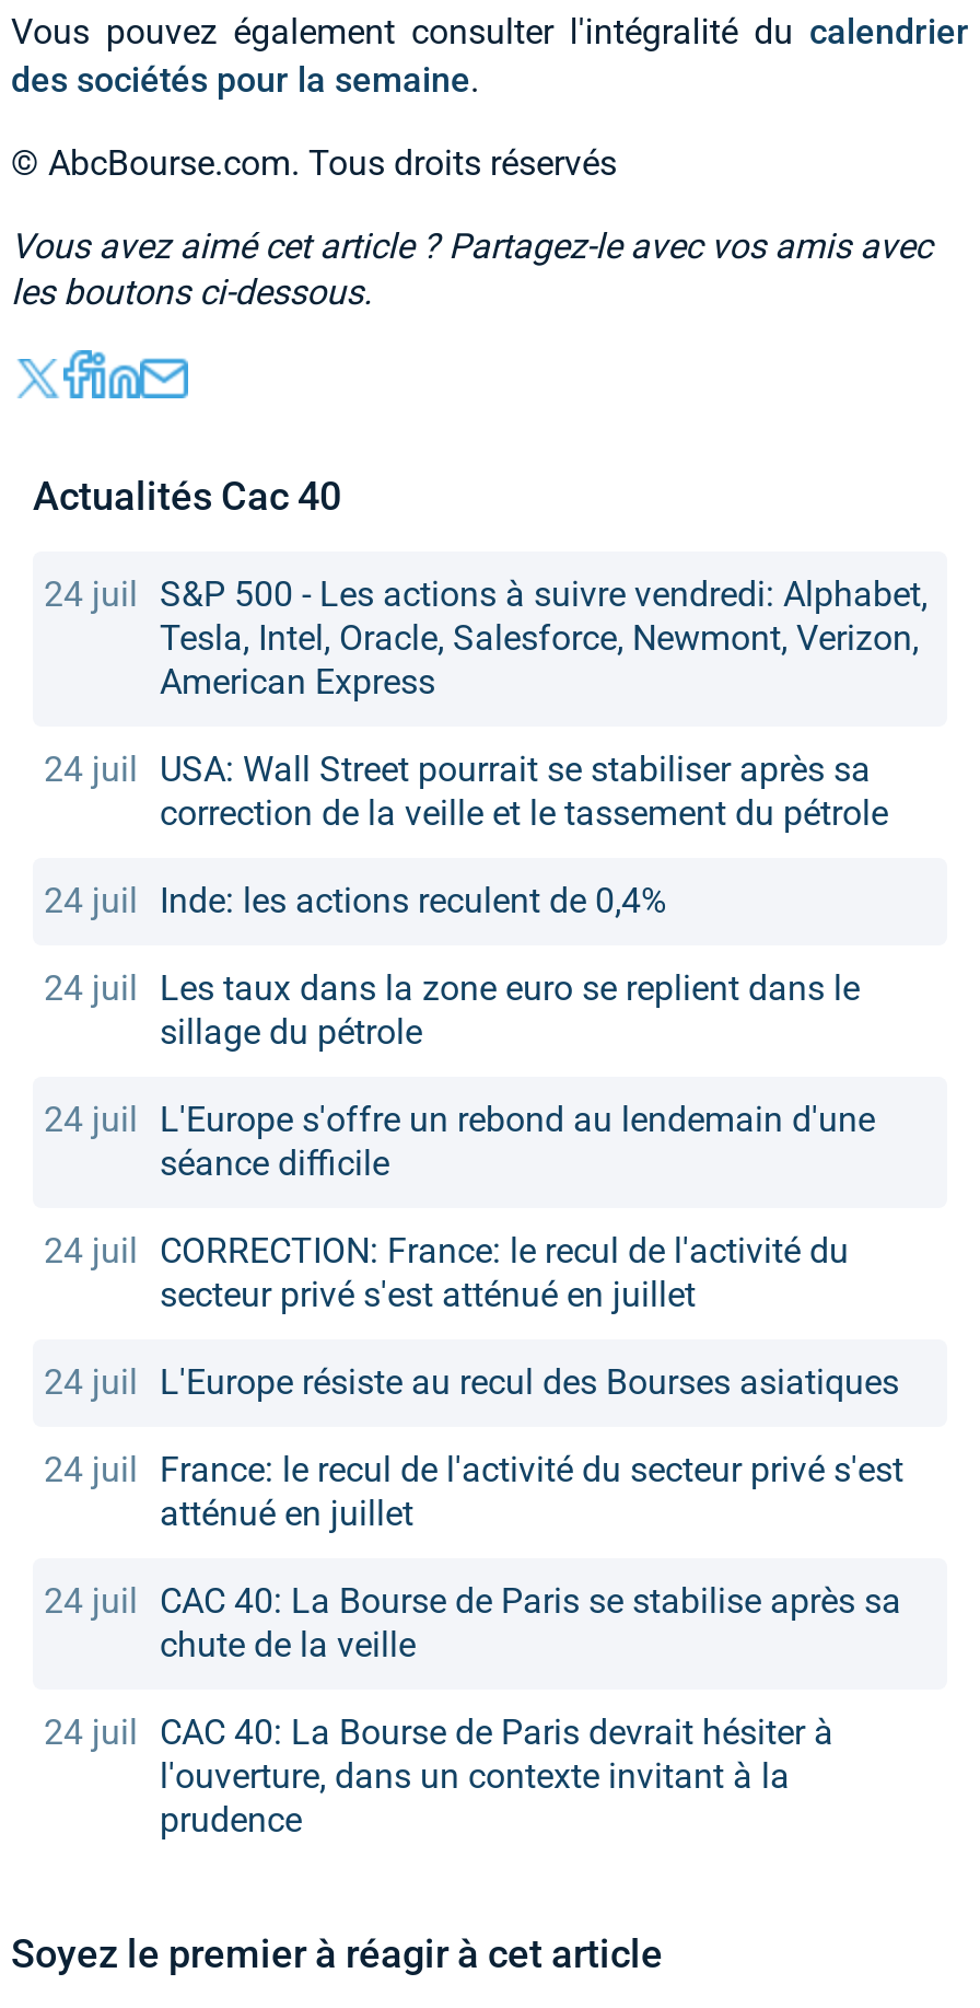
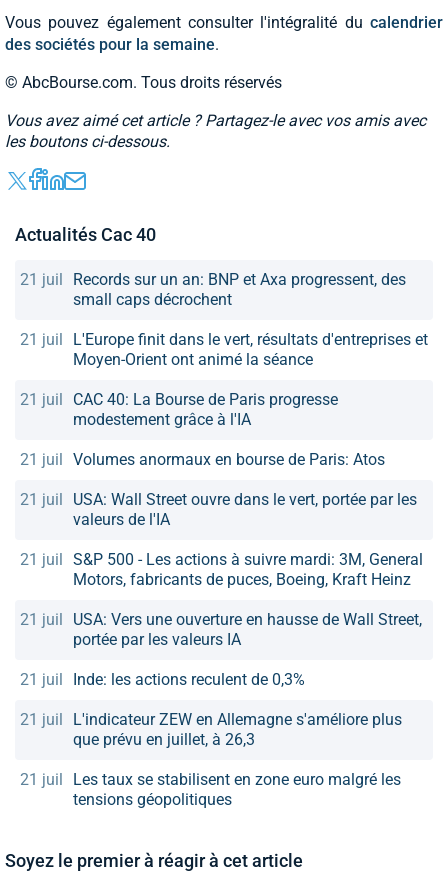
- 24 juil S&P 500 - Les actions à suivre vendredi: Alphabet,
- Tesla, Intel, Oracle, Salesforce, Newmont, Verizon,
- American Express
+ 21 juil Records sur un an: BNP et Axa progressent, des
+ small caps décrochent

- 24 juil USA: Wall Street pourrait se stabiliser après sa
- correction de la veille et le tassement du pétrole
+ 21 juil L'Europe finit dans le vert, résultats d'entreprises et
+ Moyen-Orient ont animé la séance

- 24 juil Inde: les actions reculent de 0,4%
+ 21 juil CAC 40: La Bourse de Paris progresse
+ modestement grâce à l'IA

- 24 juil Les taux dans la zone euro se replient dans le
- sillage du pétrole
+ 21 juil Volumes anormaux en bourse de Paris: Atos

- 24 juil L'Europe s'offre un rebond au lendemain d'une
- séance difficile
+ 21 juil USA: Wall Street ouvre dans le vert, portée par les
+ valeurs de l'IA

- 24 juil CORRECTION: France: le recul de l'activité du
- secteur privé s'est atténué en juillet
+ 21 juil S&P 500 - Les actions à suivre mardi: 3M, General
+ Motors, fabricants de puces, Boeing, Kraft Heinz

- 24 juil L'Europe résiste au recul des Bourses asiatiques
+ 21 juil USA: Vers une ouverture en hausse de Wall Street,
+ portée par les valeurs IA

- 24 juil France: le recul de l'activité du secteur privé s'est
- atténué en juillet
+ 21 juil Inde: les actions reculent de 0,3%

- 24 juil CAC 40: La Bourse de Paris se stabilise après sa
- chute de la veille
+ 21 juil L'indicateur ZEW en Allemagne s'améliore plus
+ que prévu en juillet, à 26,3

- 24 juil CAC 40: La Bourse de Paris devrait hésiter à
- l'ouverture, dans un contexte invitant à la
- prudence
+ 21 juil Les taux se stabilisent en zone euro malgré les
+ tensions géopolitiques
